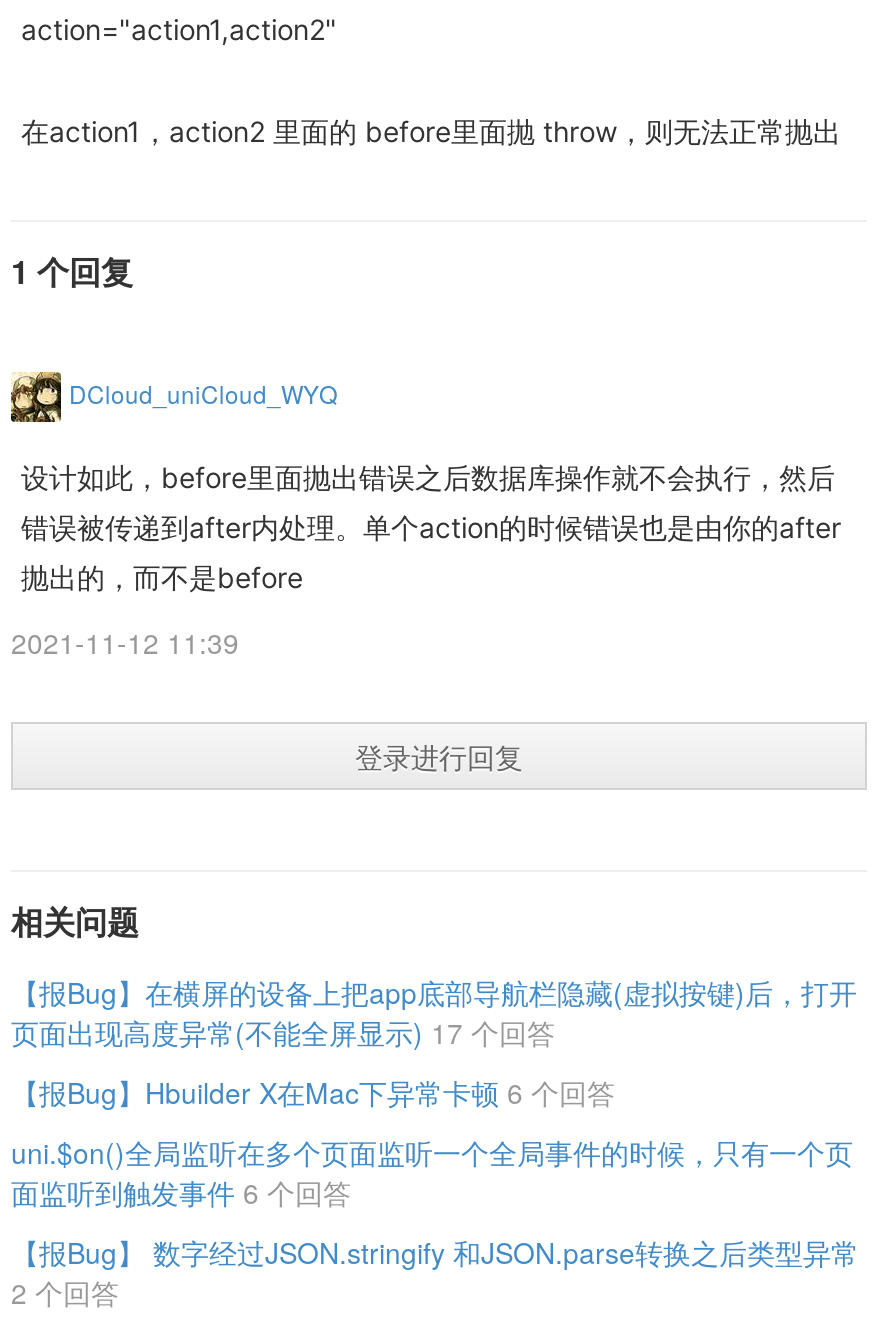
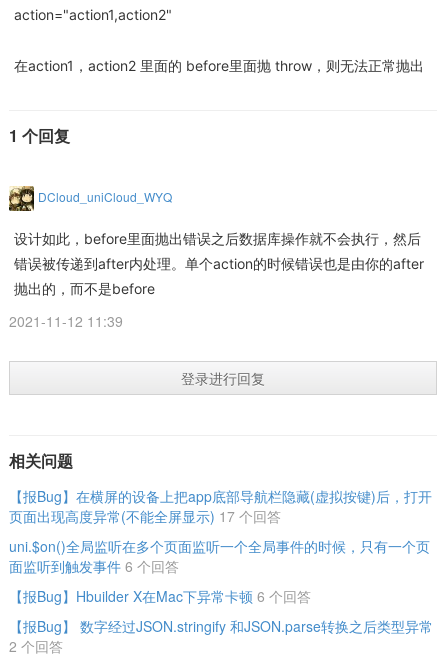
moved down: 【报Bug】Hbuilder X在Mac下异常卡顿 6 个回答

moved up: uni.$on()全局监听在多个页面监听一个全局事件的时候，只有一个页 | 面监听到触发事件 6 个回答
